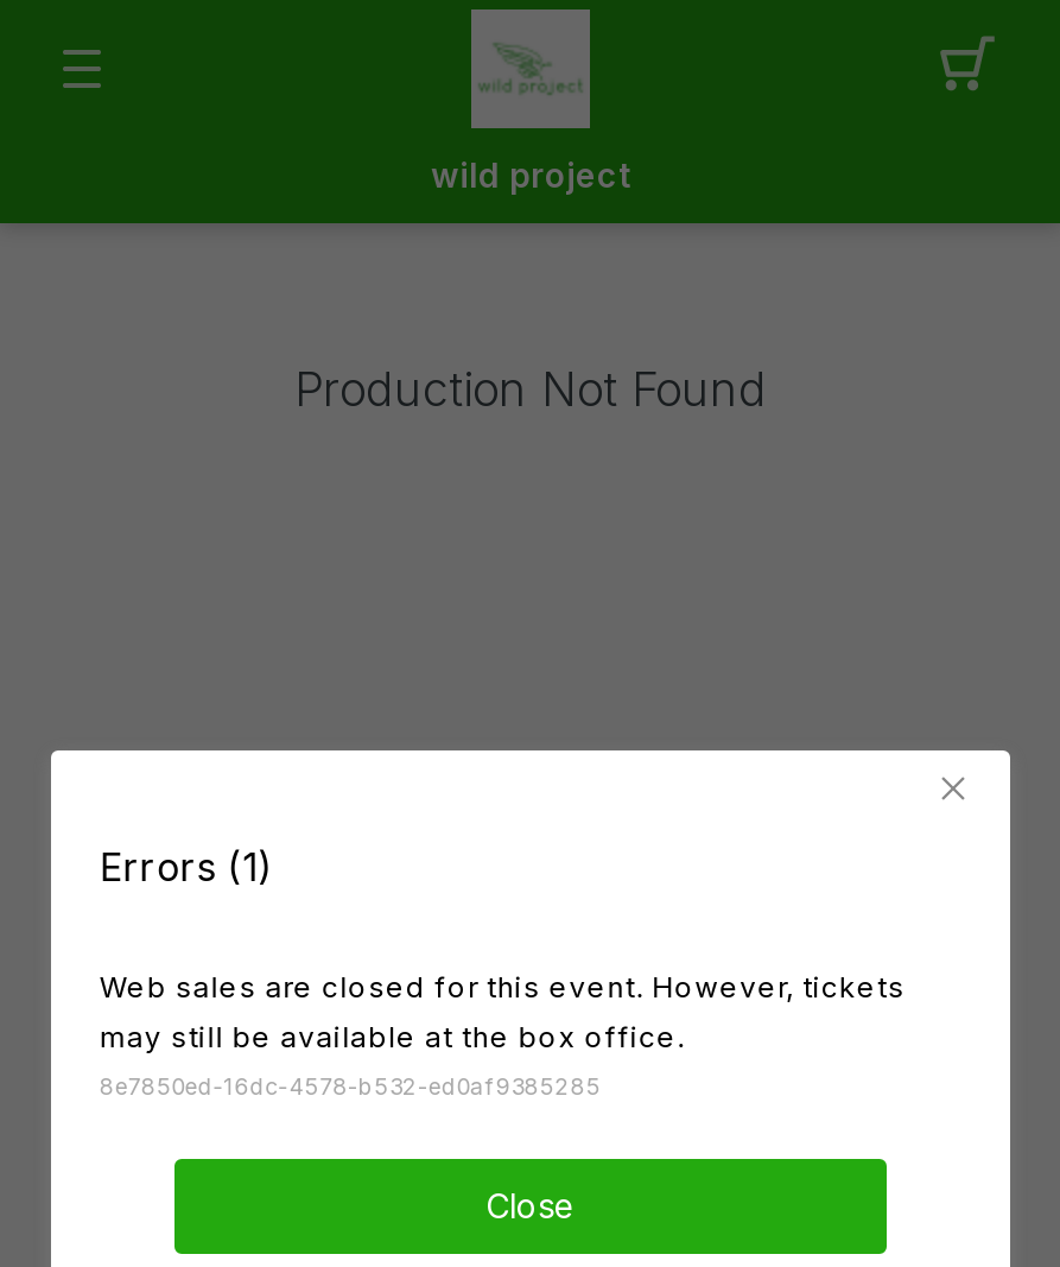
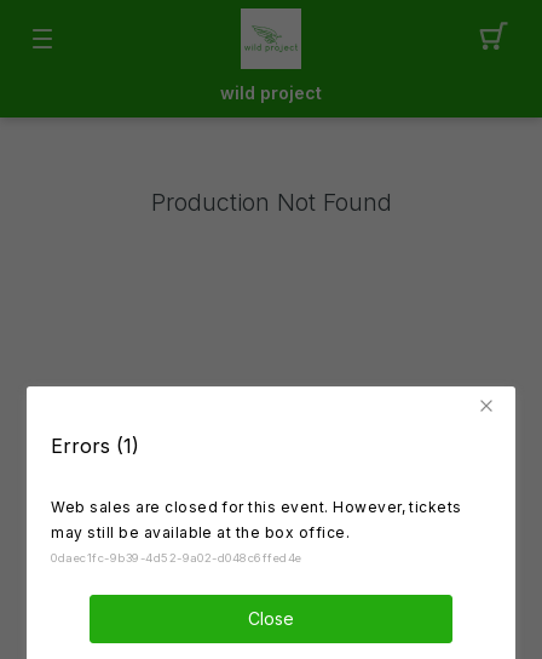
- 8e7850ed-16dc-4578-b532-ed0af9385285
+ 0daec1fc-9b39-4d52-9a02-d048c6ffed4e
